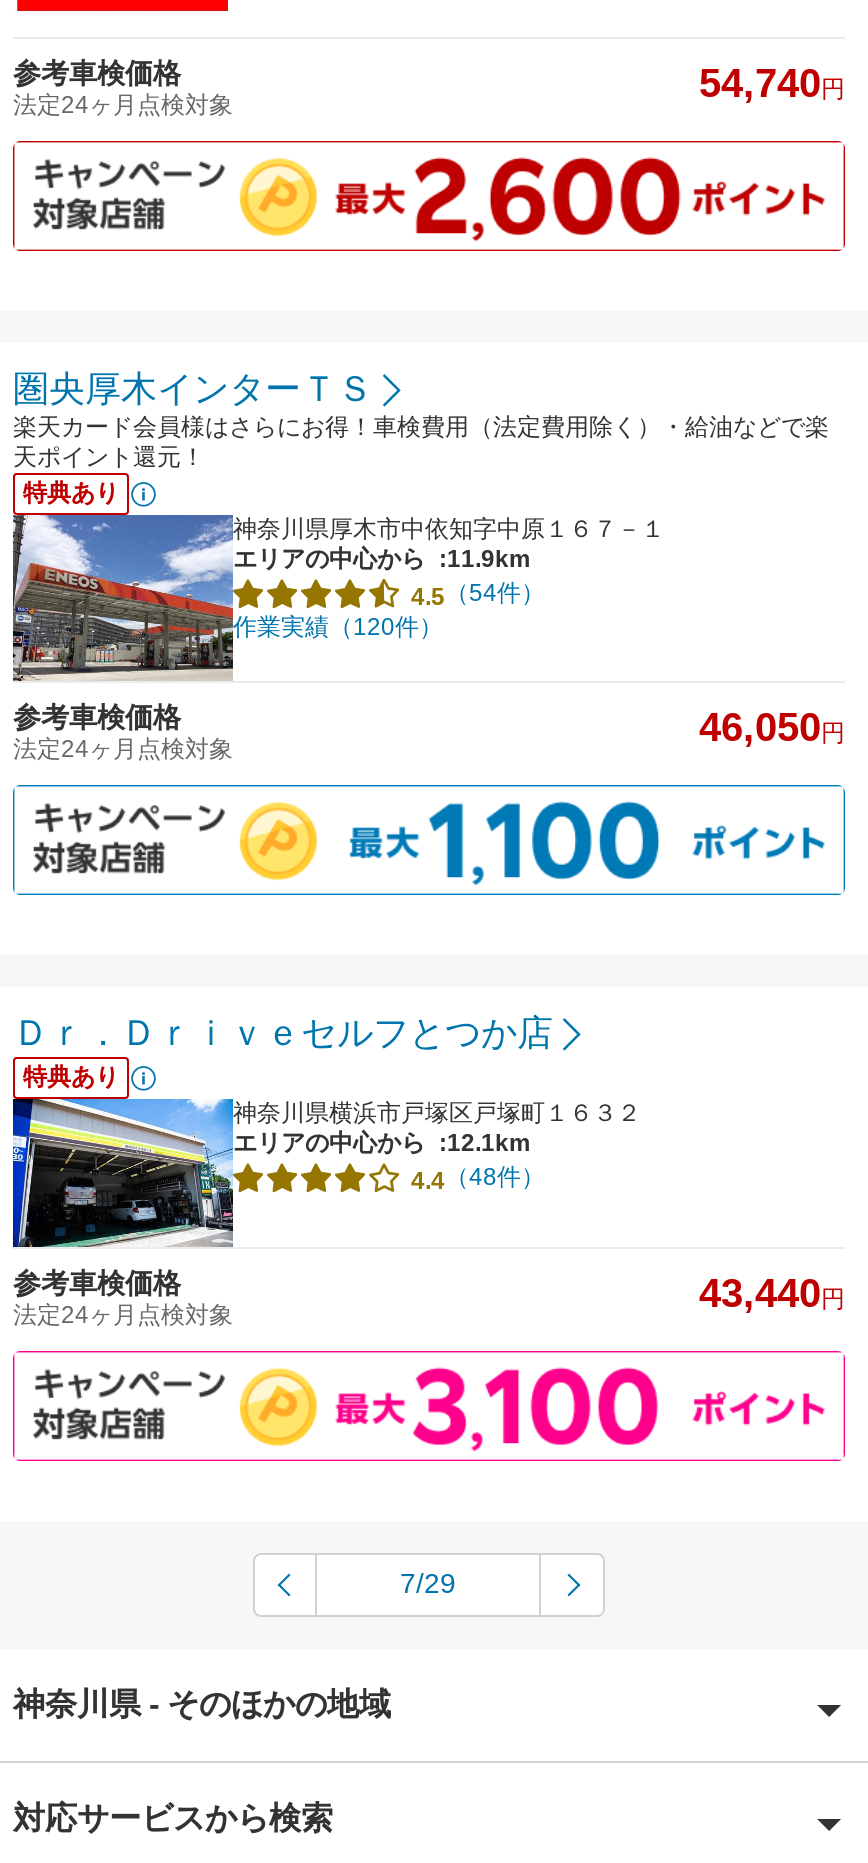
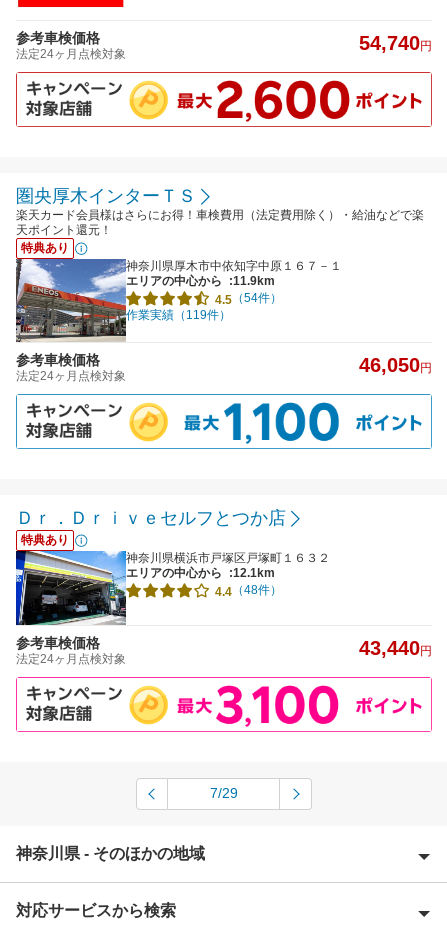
- 作業実績（120件）
+ 作業実績（119件）
